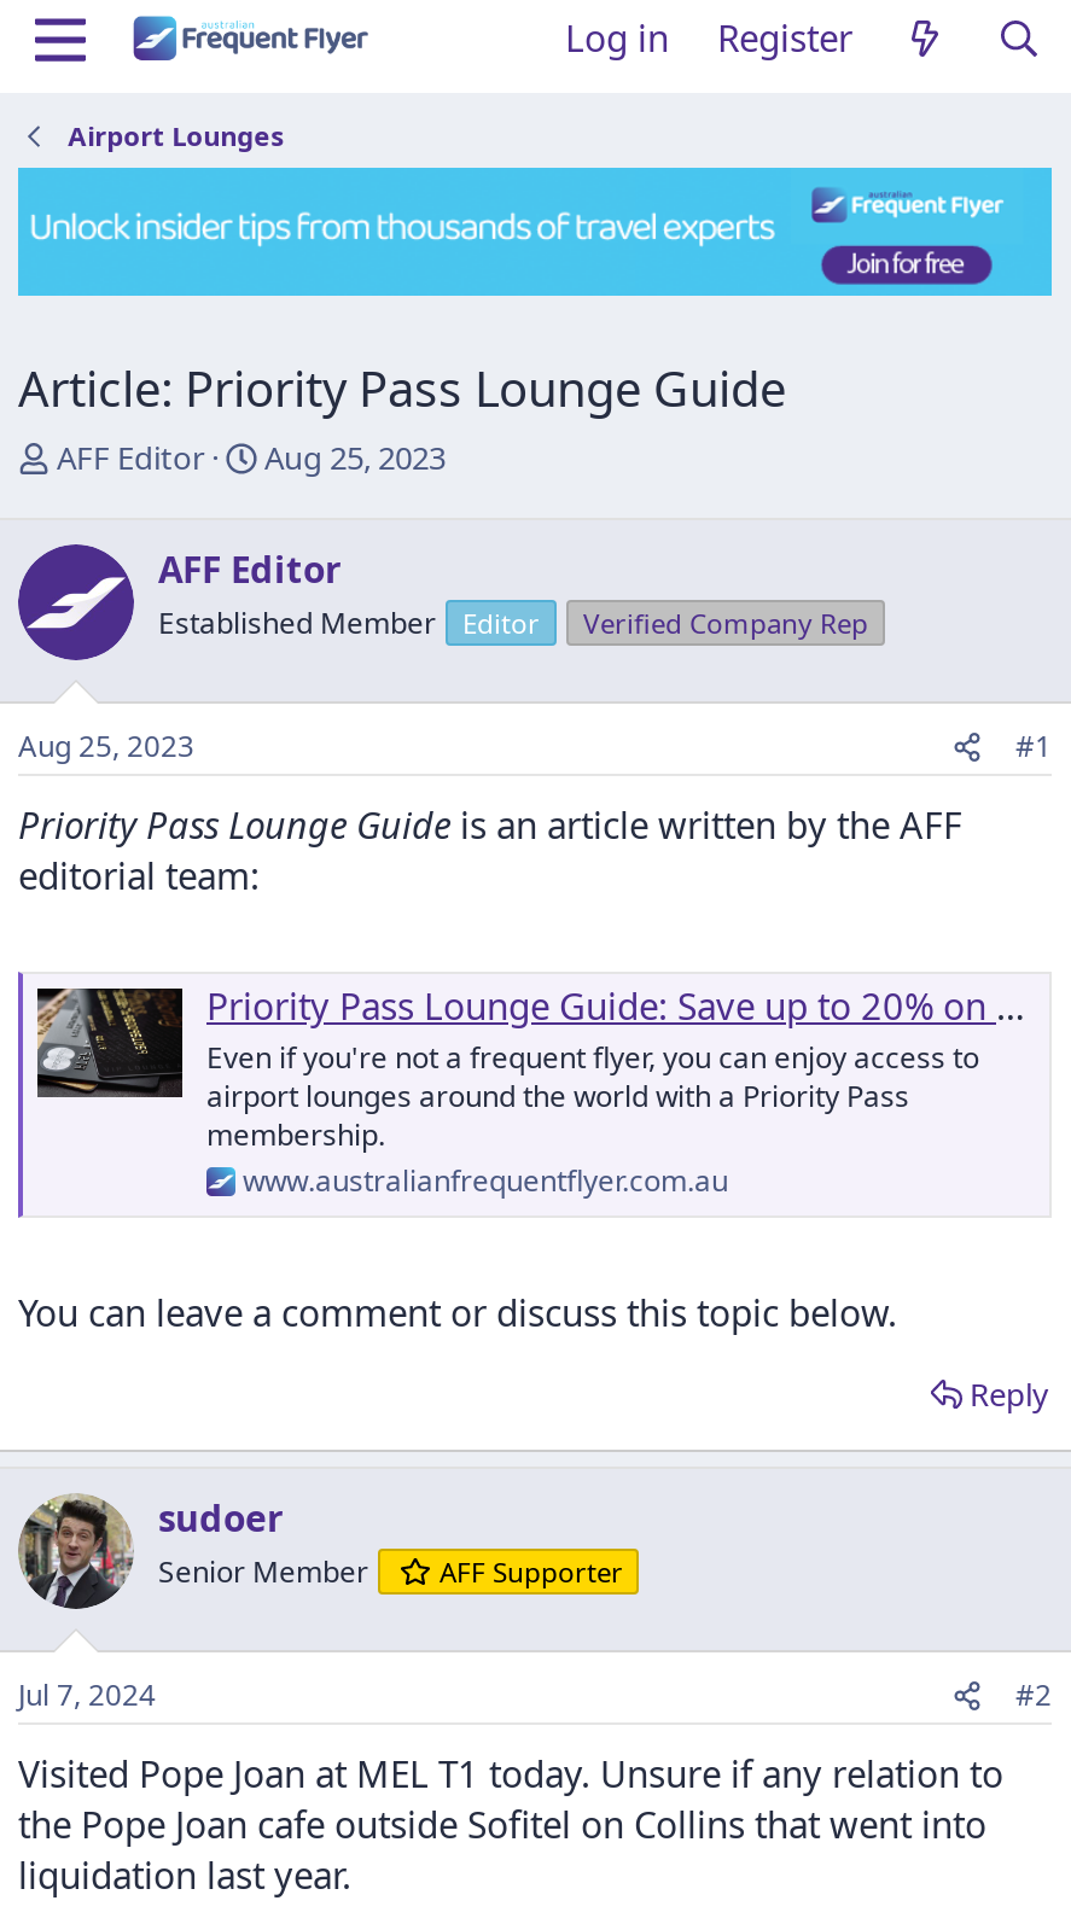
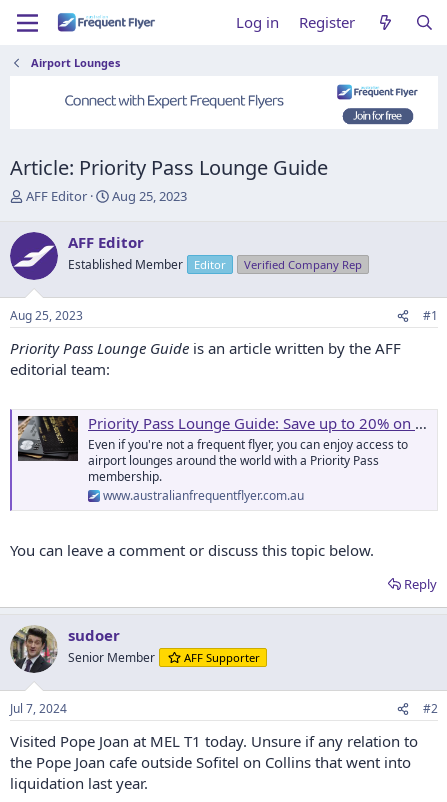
- [image]
+ [image]
